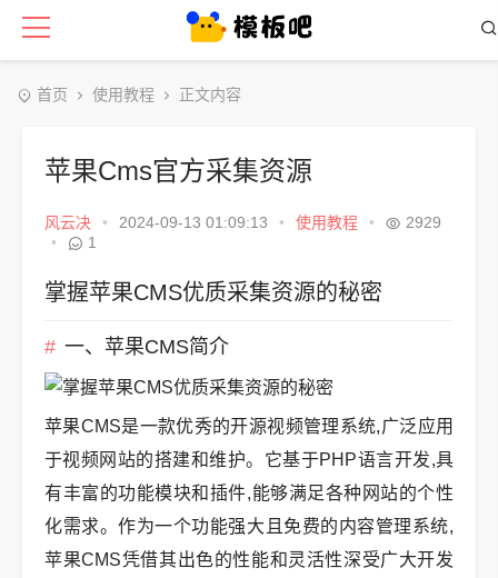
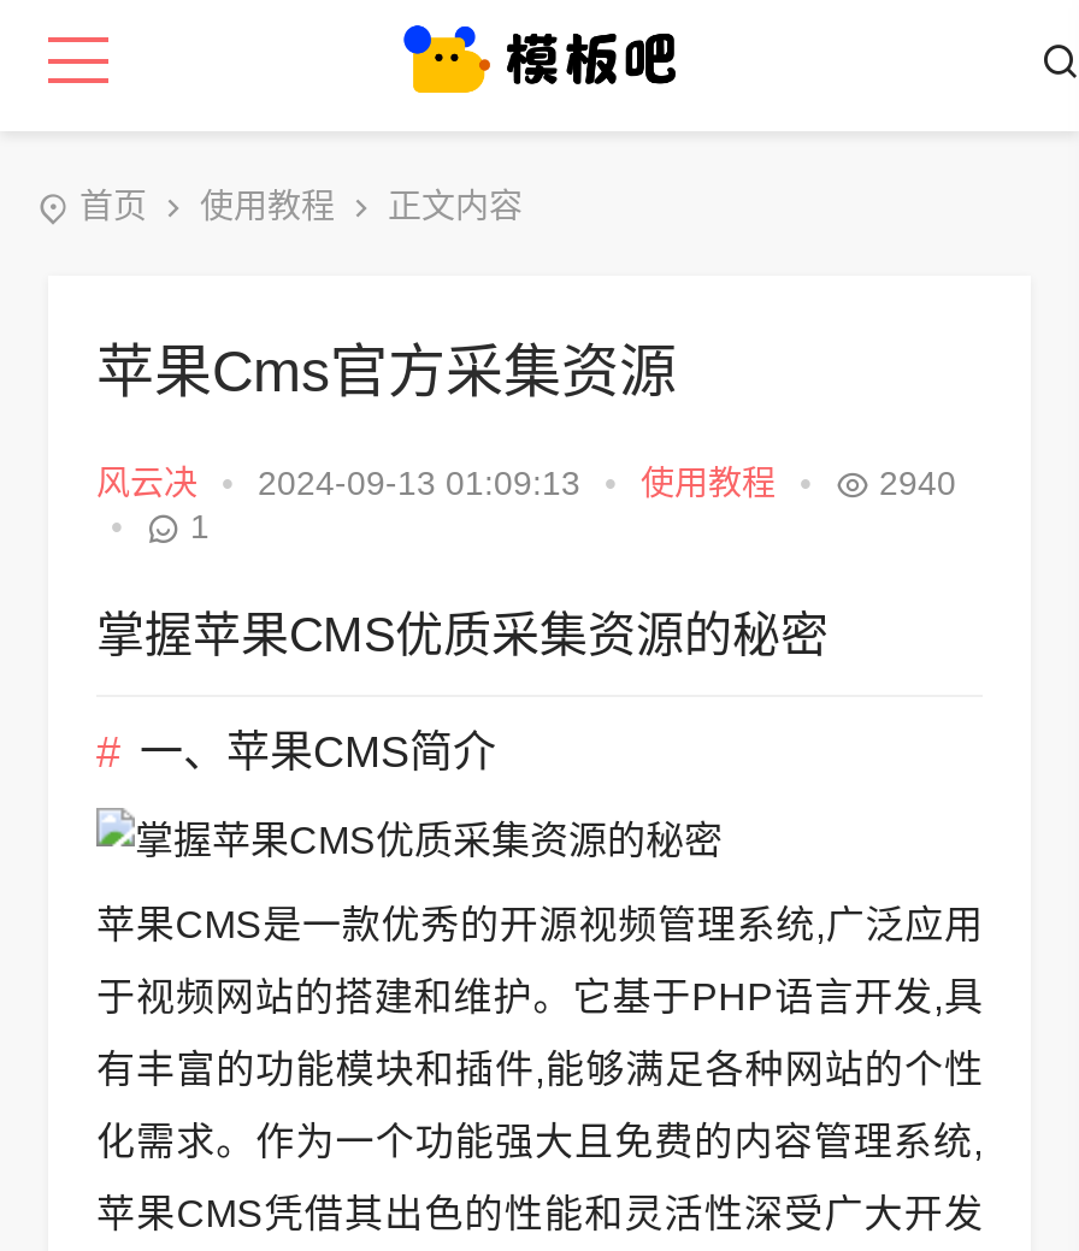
- 2929
+ 2940
